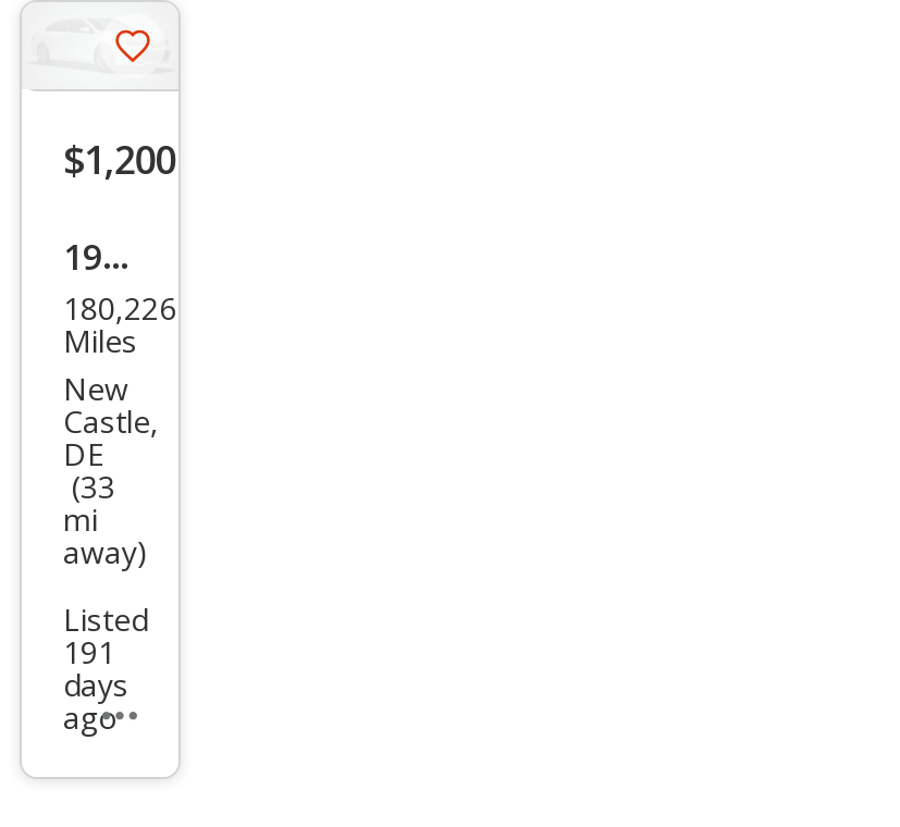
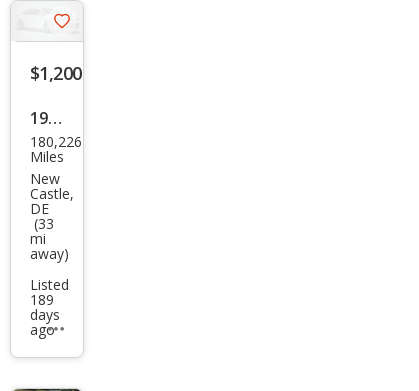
- 191
+ 189
